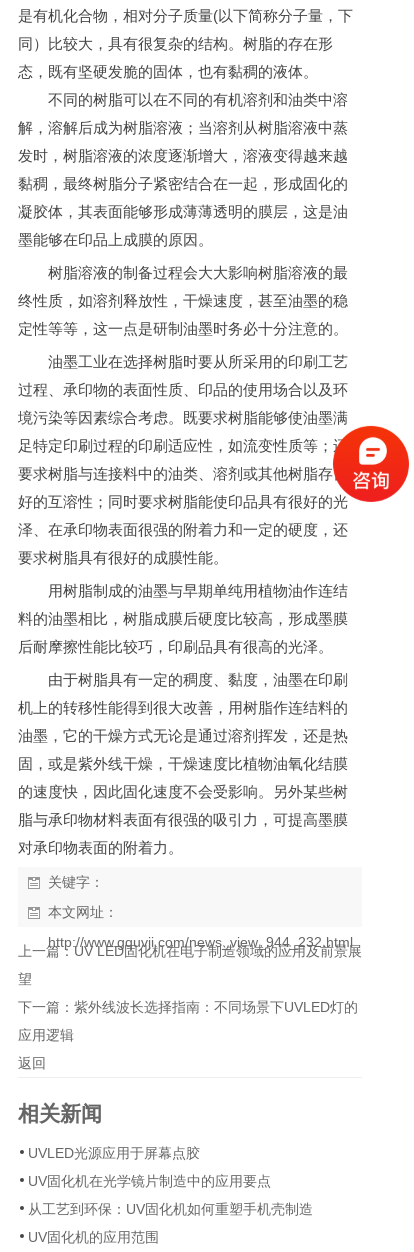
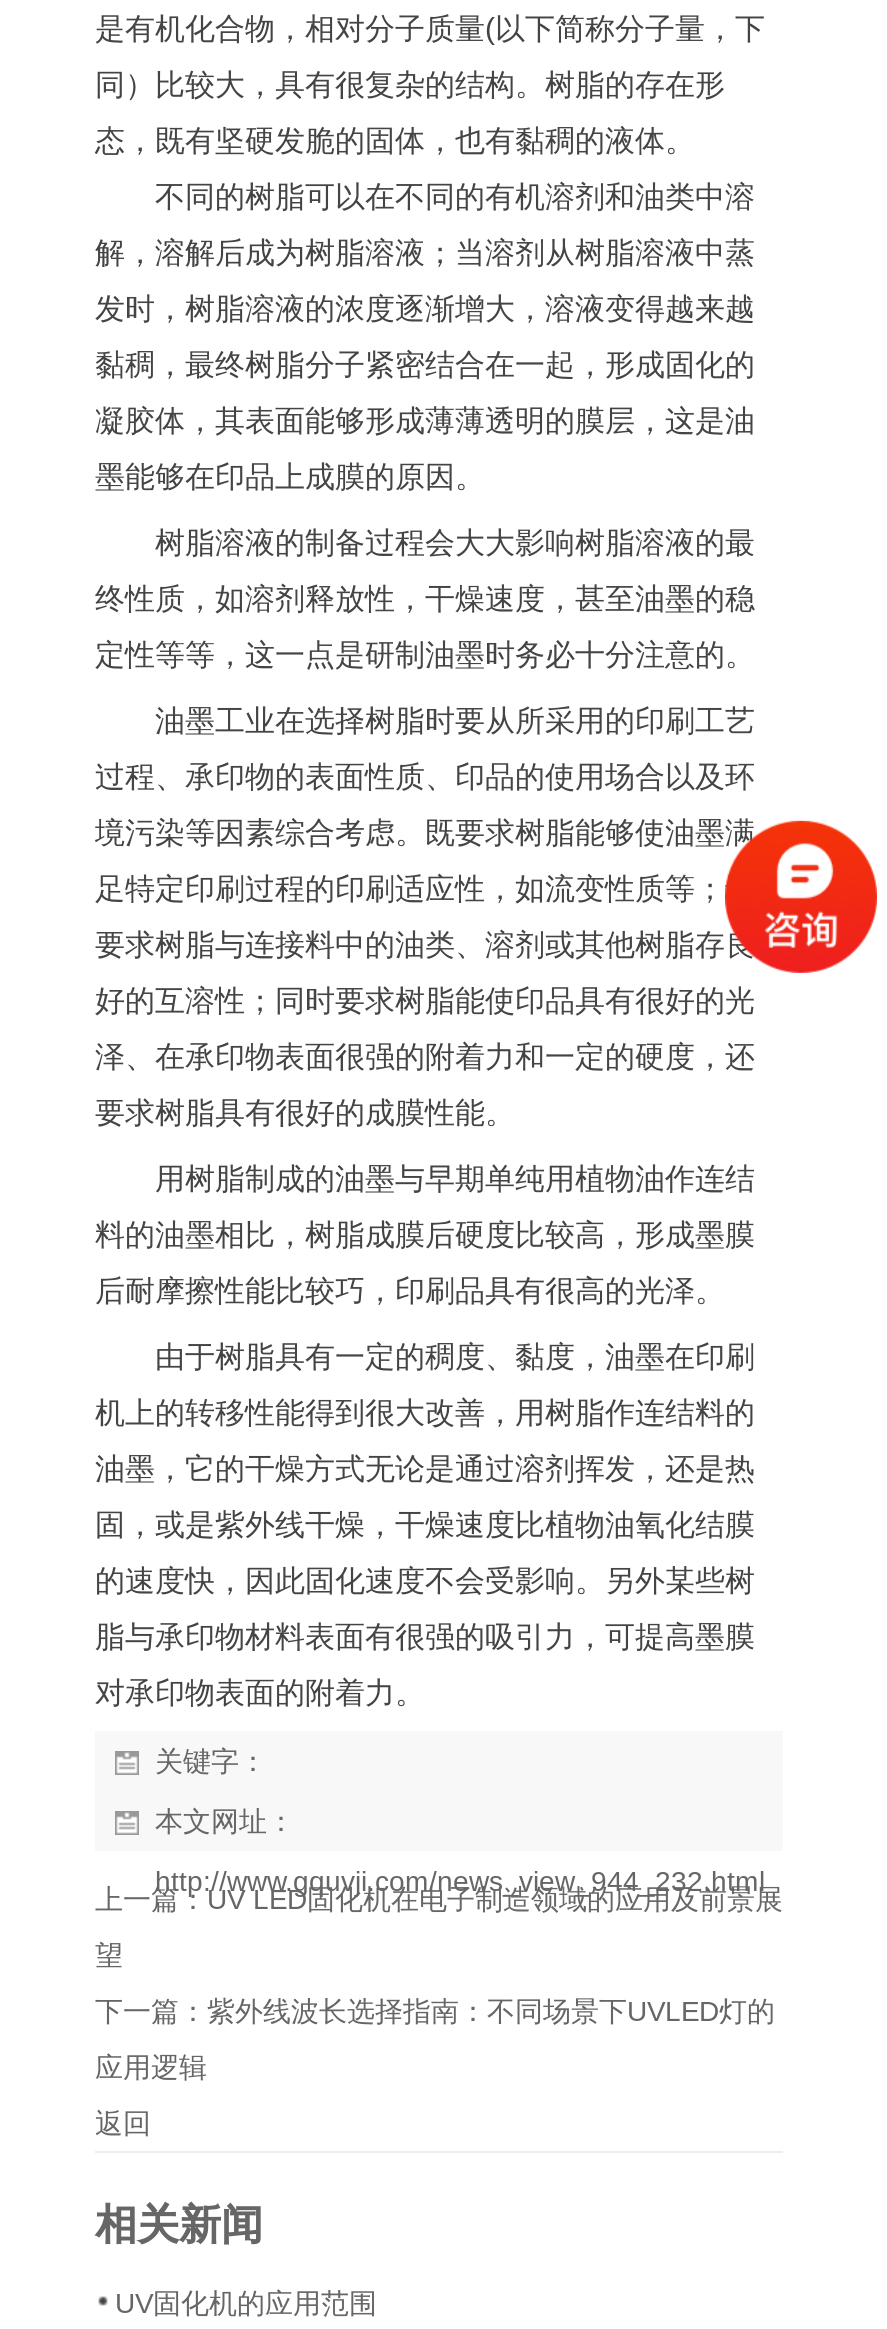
- [image]
+ [image]

- UVLED光源应用于屏幕点胶
- UV固化机在光学镜片制造中的应用要点
- 从工艺到环保：UV固化机如何重塑手机壳制造
